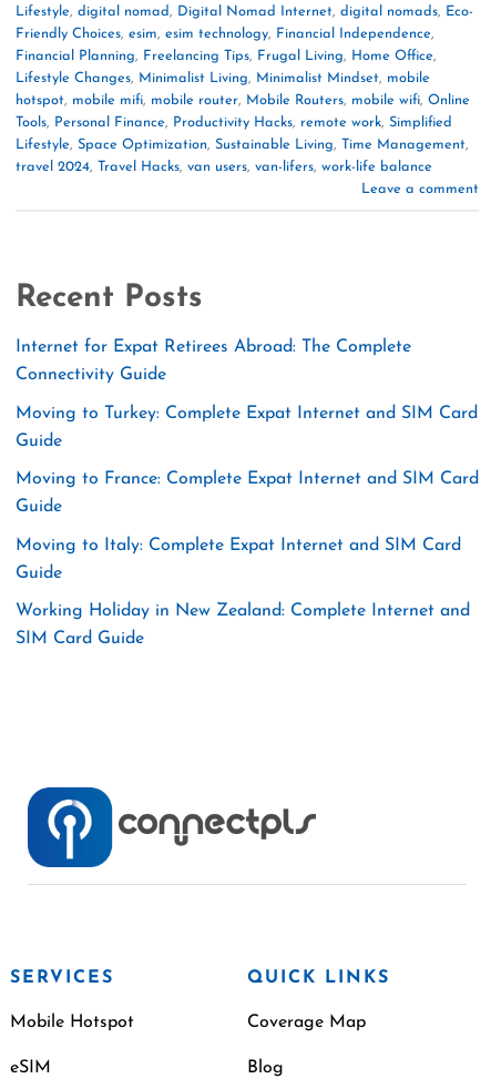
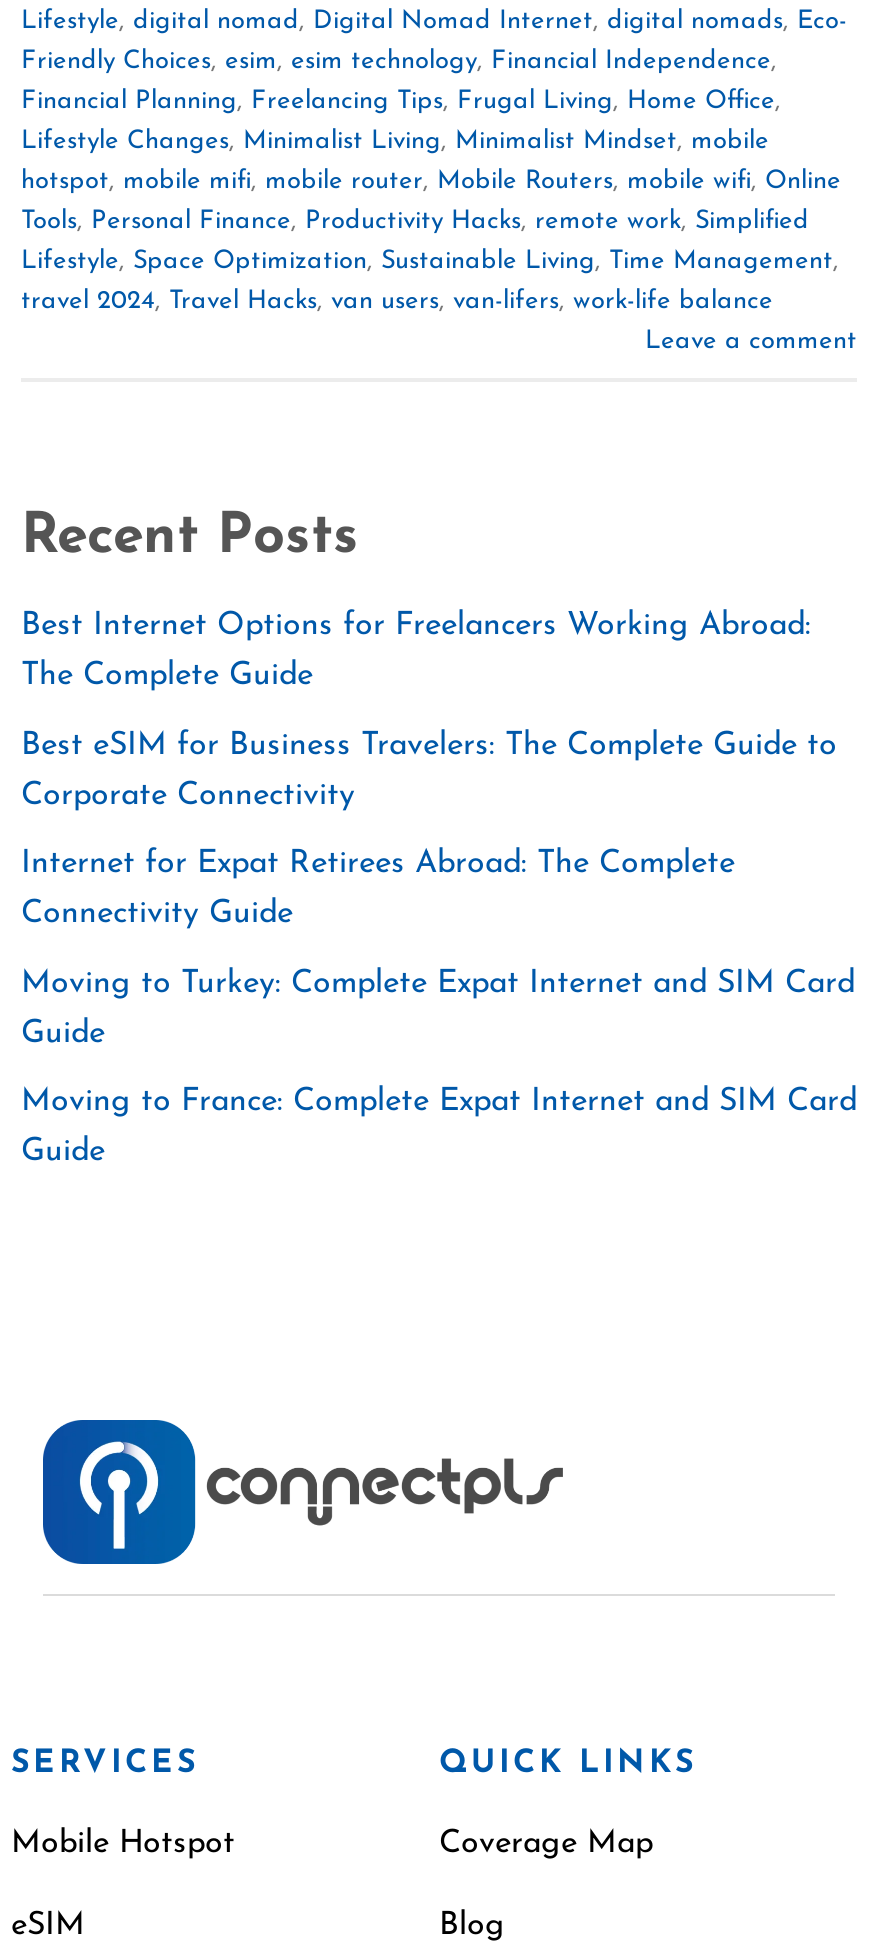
+ Best Internet Options for Freelancers Working Abroad:
+ The Complete Guide
+ Best eSIM for Business Travelers: The Complete Guide to
+ Corporate Connectivity

moved down: Internet for Expat Retirees Abroad: The Complete | Connectivity Guide | Moving to Turkey: Complete Expat Internet and SIM Card | Guide | Moving to France: Complete Expat Internet and SIM Card | Guide

- Moving to Italy: Complete Expat Internet and SIM Card
- Guide
- Working Holiday in New Zealand: Complete Internet and
- SIM Card Guide
